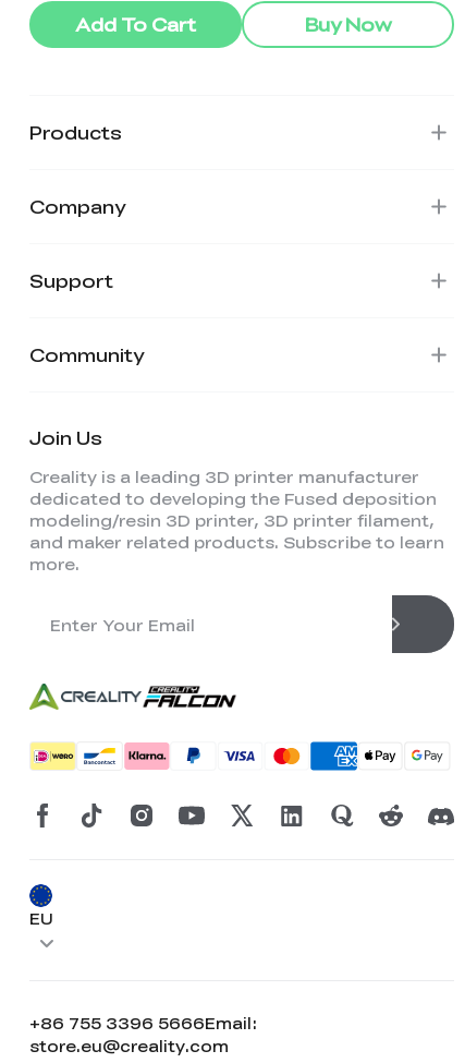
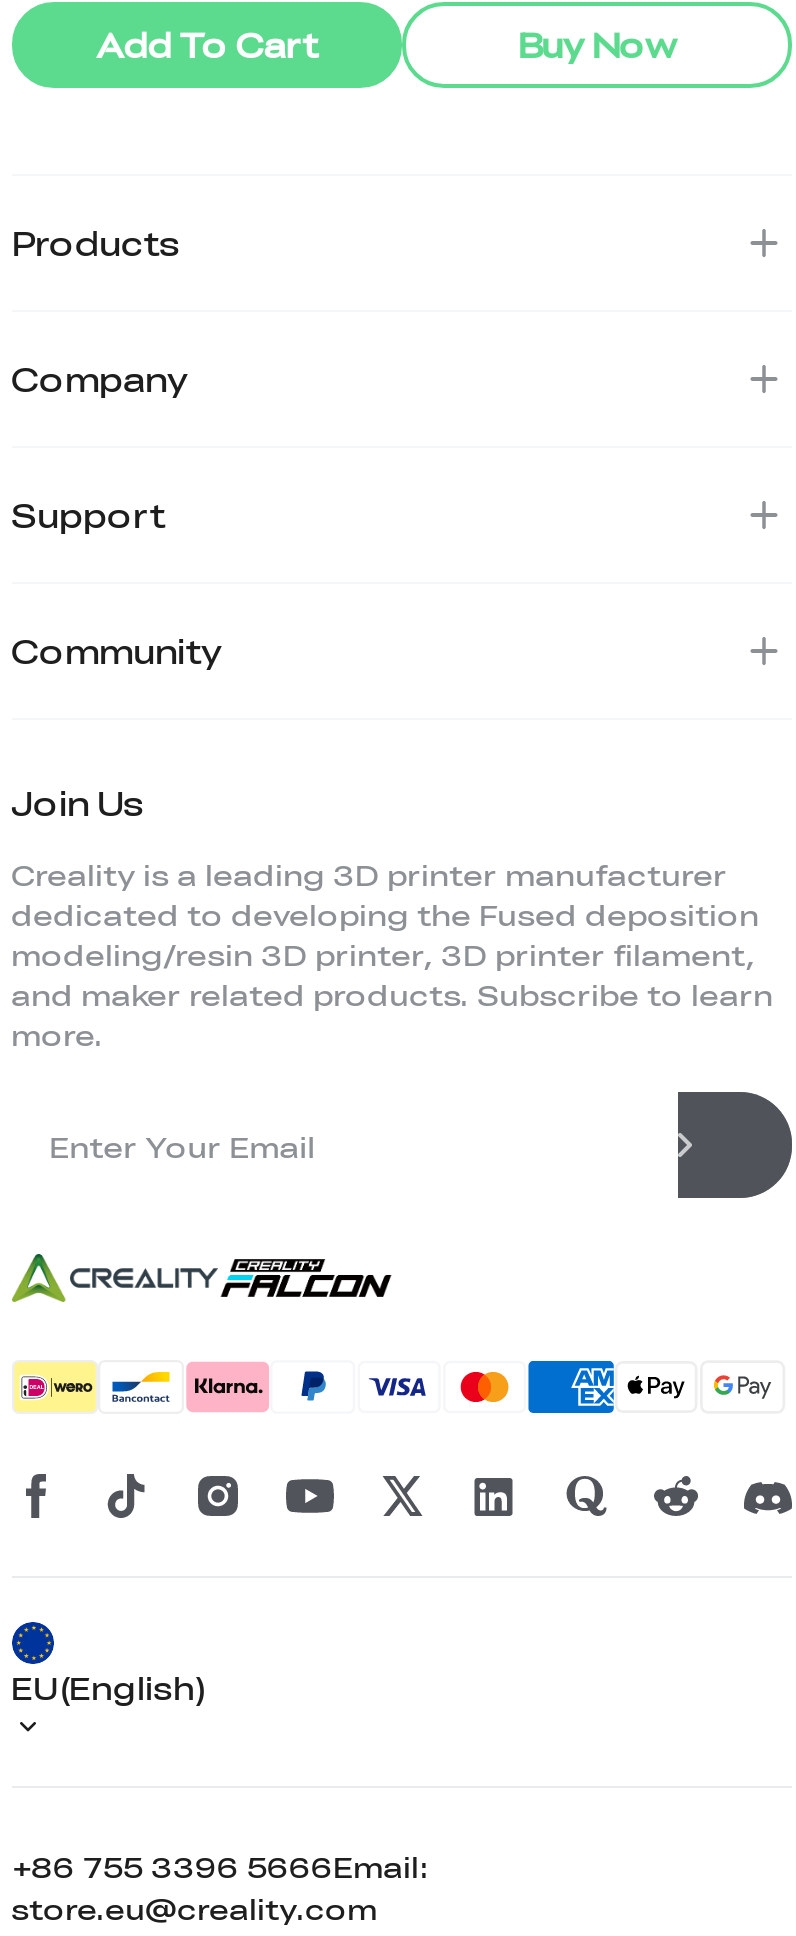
- EU
+ EU(English)
